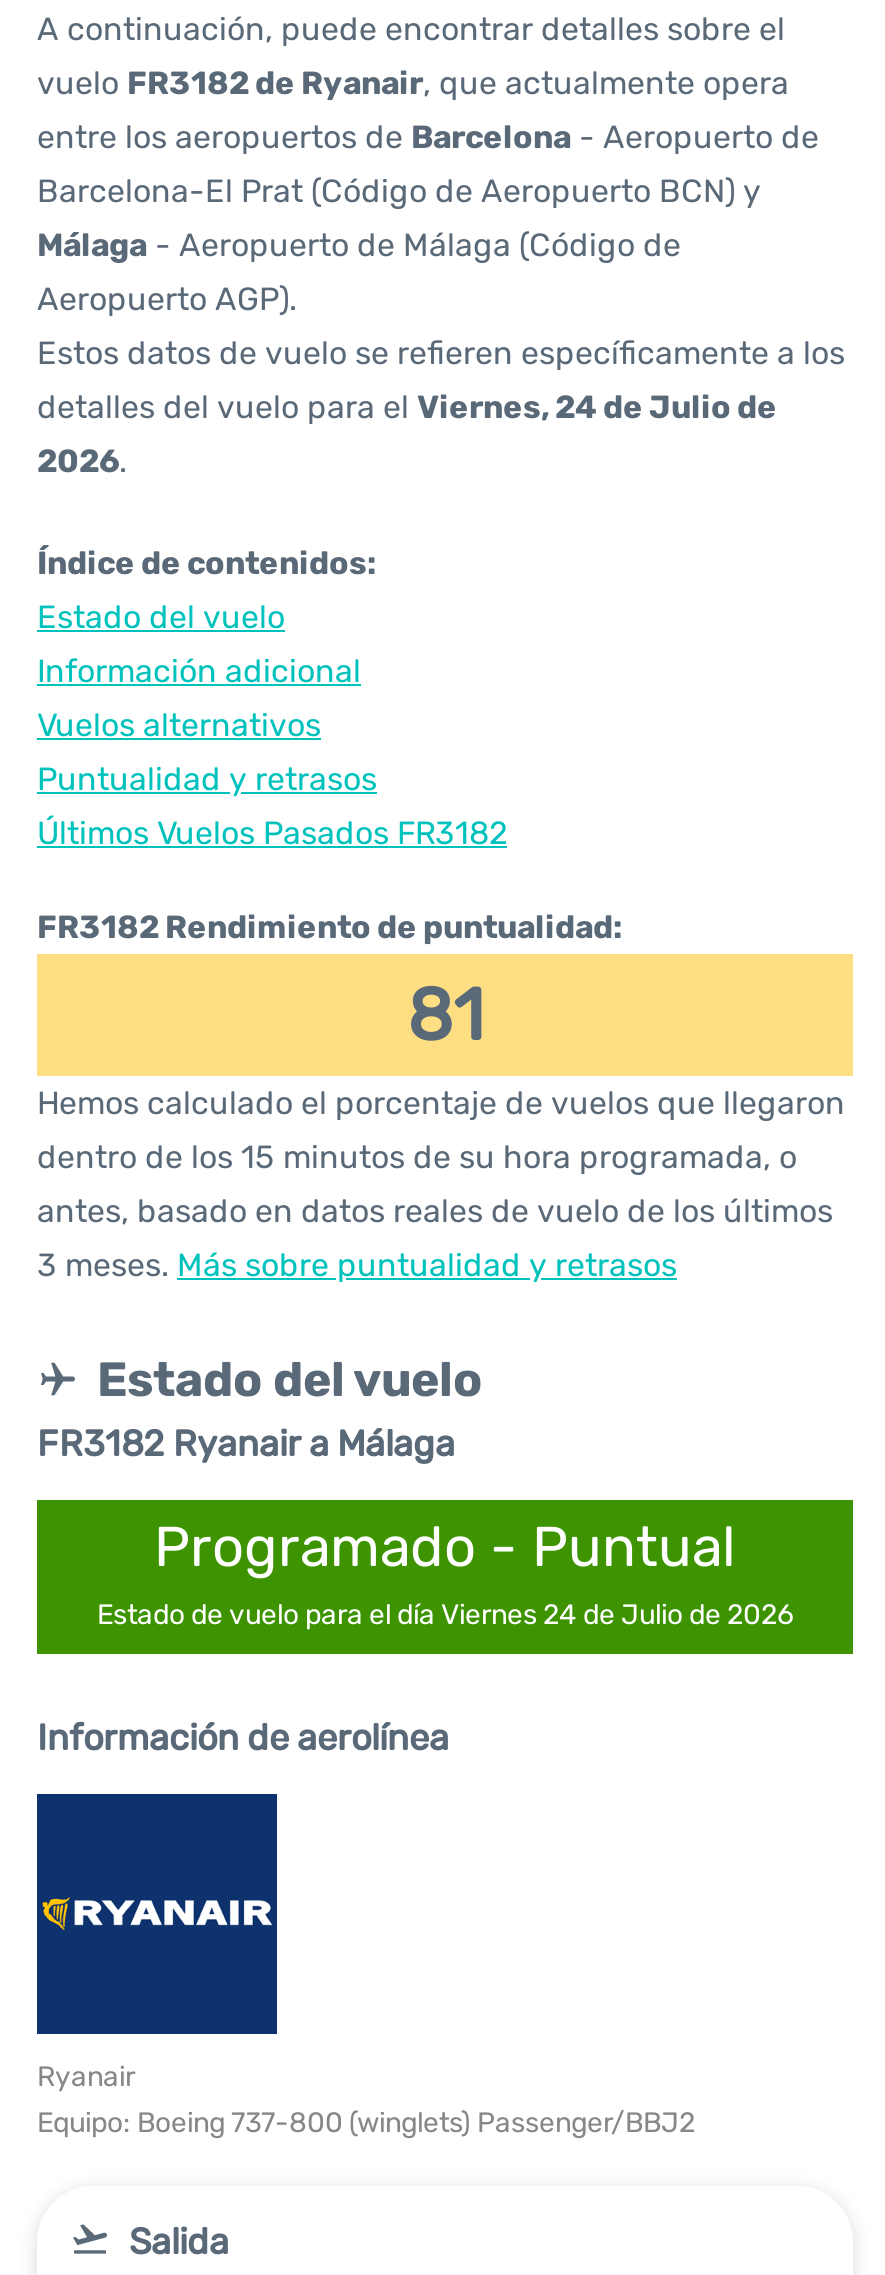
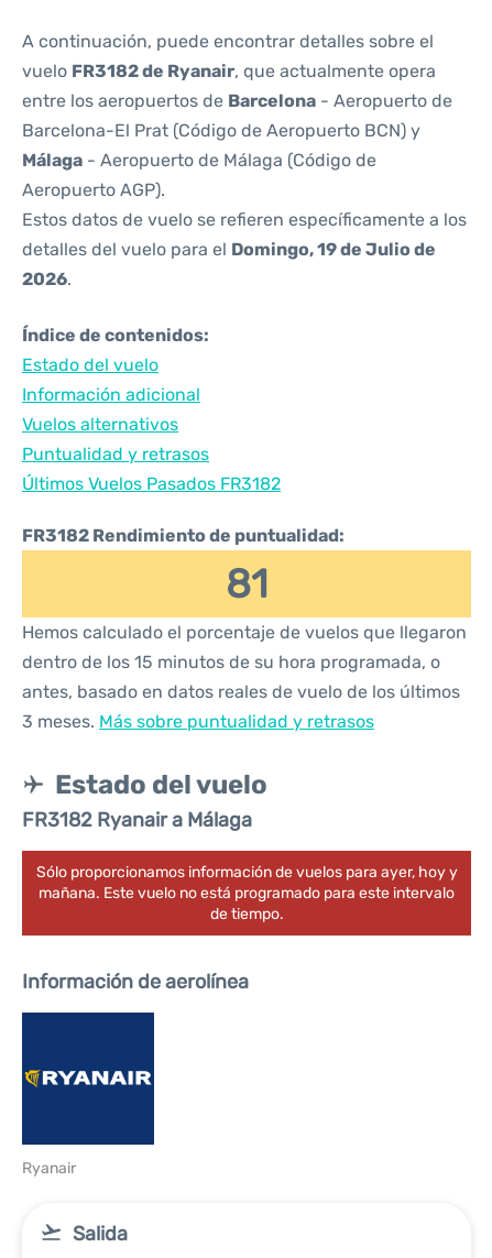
- detalles del vuelo para el Viernes, 24 de Julio de
+ detalles del vuelo para el Domingo, 19 de Julio de

- Programado - Puntual
- Estado de vuelo para el día Viernes 24 de Julio de 2026
+ Sólo proporcionamos información de vuelos para ayer, hoy y
+ mañana. Este vuelo no está programado para este intervalo
+ de tiempo.

- Equipo: Boeing 737-800 (winglets) Passenger/BBJ2
